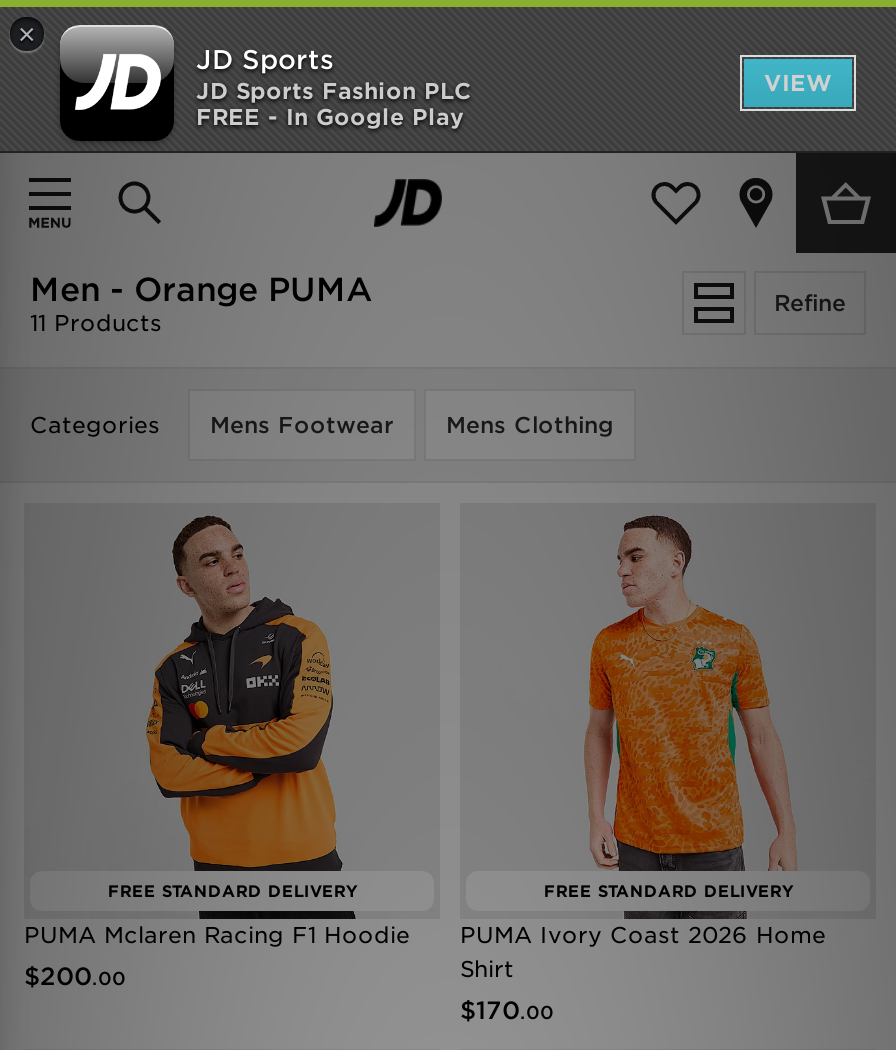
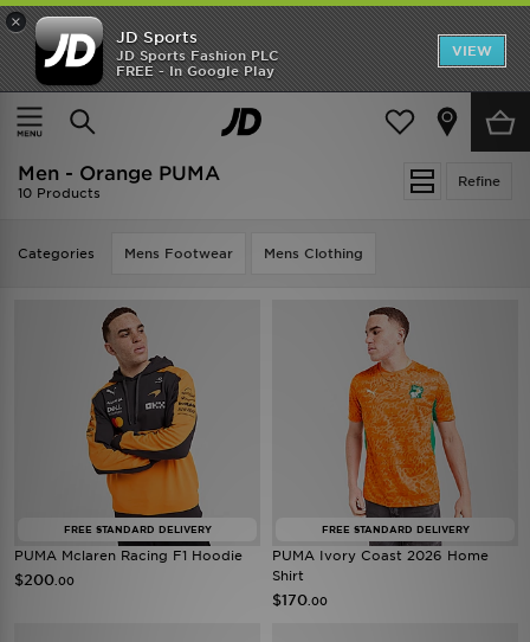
- 11 Products
+ 10 Products
